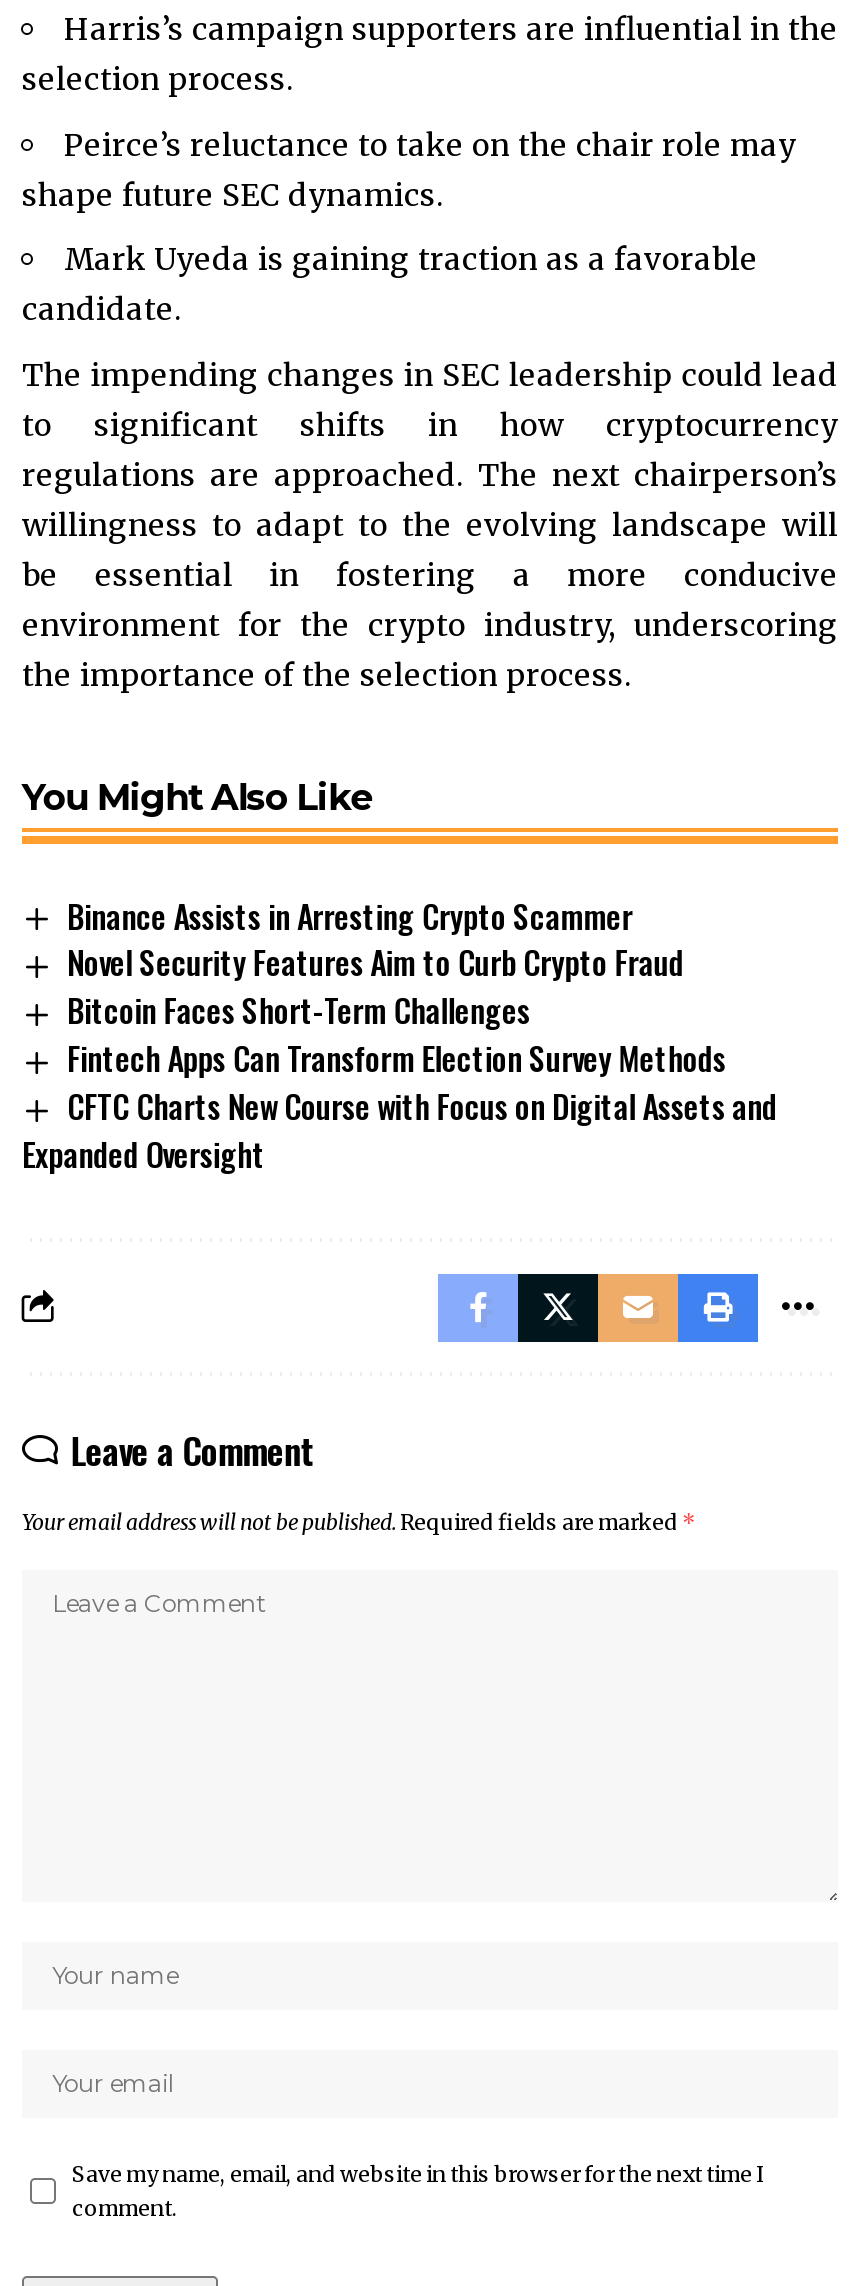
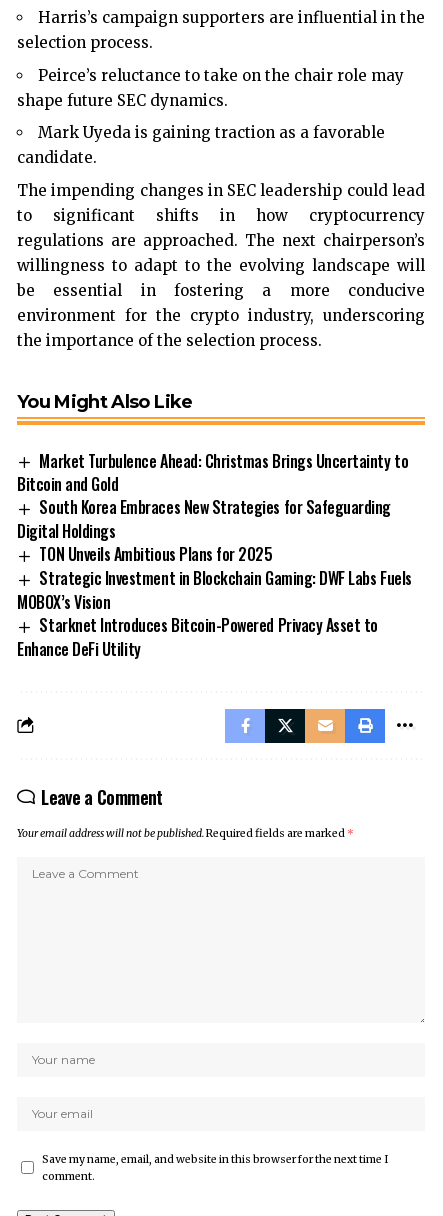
- Binance Assists in Arresting Crypto Scammer
- Novel Security Features Aim to Curb Crypto Fraud
- Bitcoin Faces Short-Term Challenges
- Fintech Apps Can Transform Election Survey Methods
- CFTC Charts New Course with Focus on Digital Assets and
- Expanded Oversight
+ Market Turbulence Ahead: Christmas Brings Uncertainty to
+ Bitcoin and Gold
+ South Korea Embraces New Strategies for Safeguarding
+ Digital Holdings
+ TON Unveils Ambitious Plans for 2025
+ Strategic Investment in Blockchain Gaming: DWF Labs Fuels
+ MOBOX’s Vision
+ Starknet Introduces Bitcoin-Powered Privacy Asset to
+ Enhance DeFi Utility
